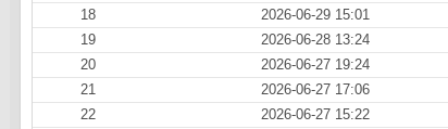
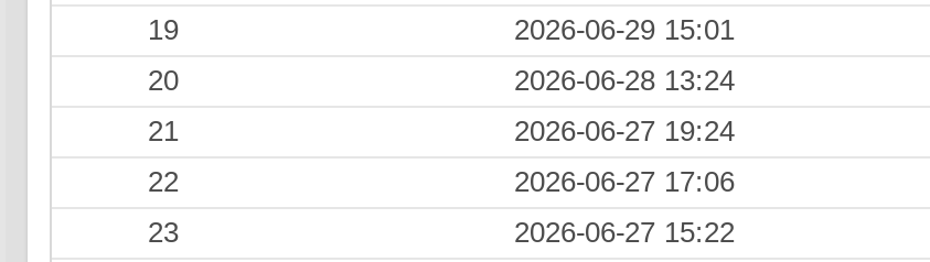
- 18
+ 19

- 19
+ 20

- 20
+ 21

- 21
+ 22

- 22
+ 23
